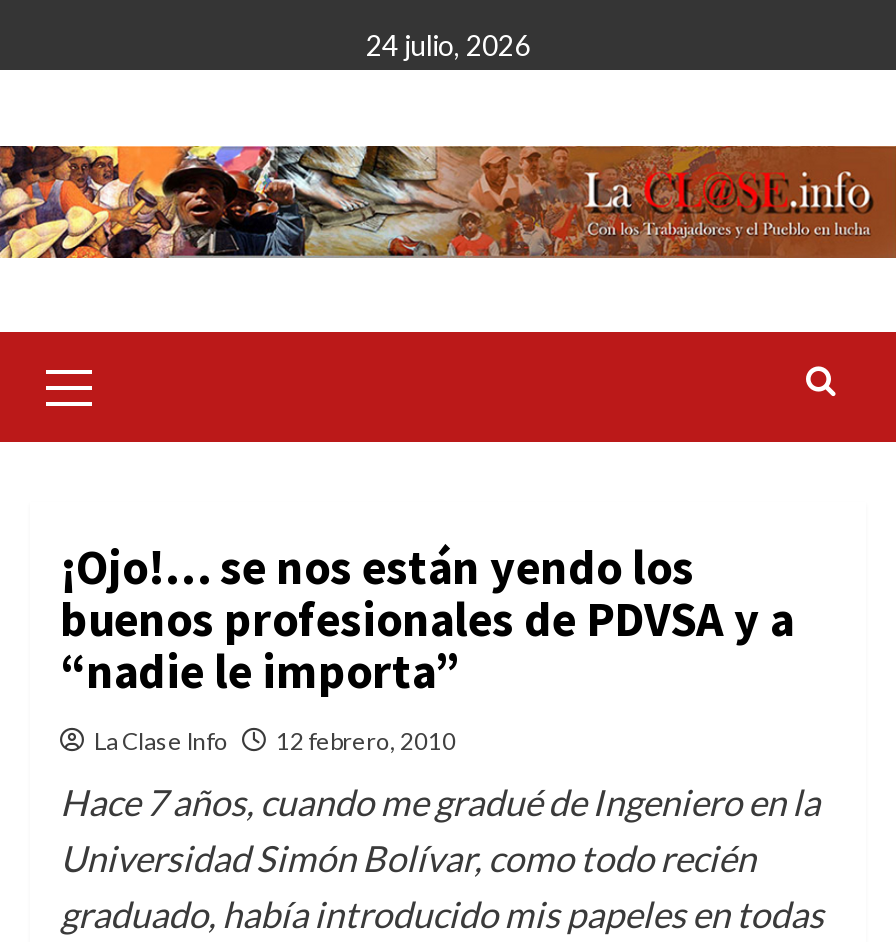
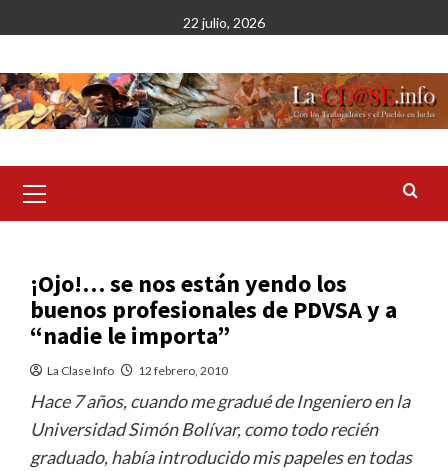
- 24 julio, 2026
+ 22 julio, 2026
